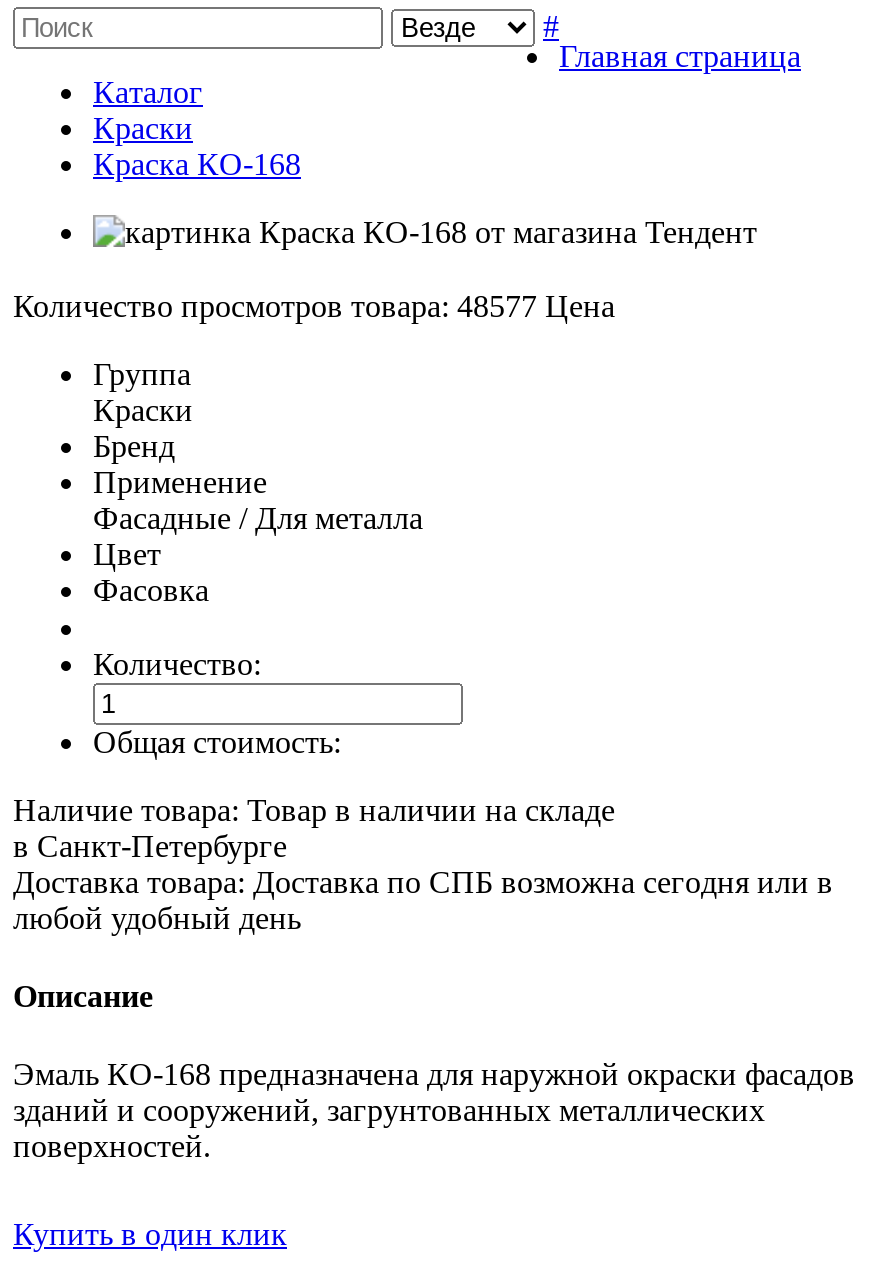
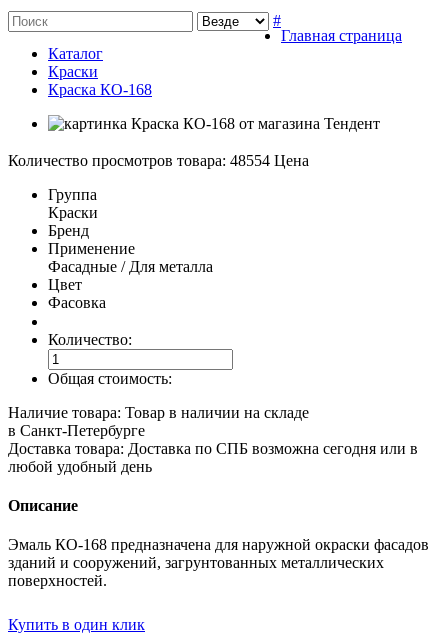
- Количество просмотров товара: 48577 Цена
+ Количество просмотров товара: 48554 Цена
